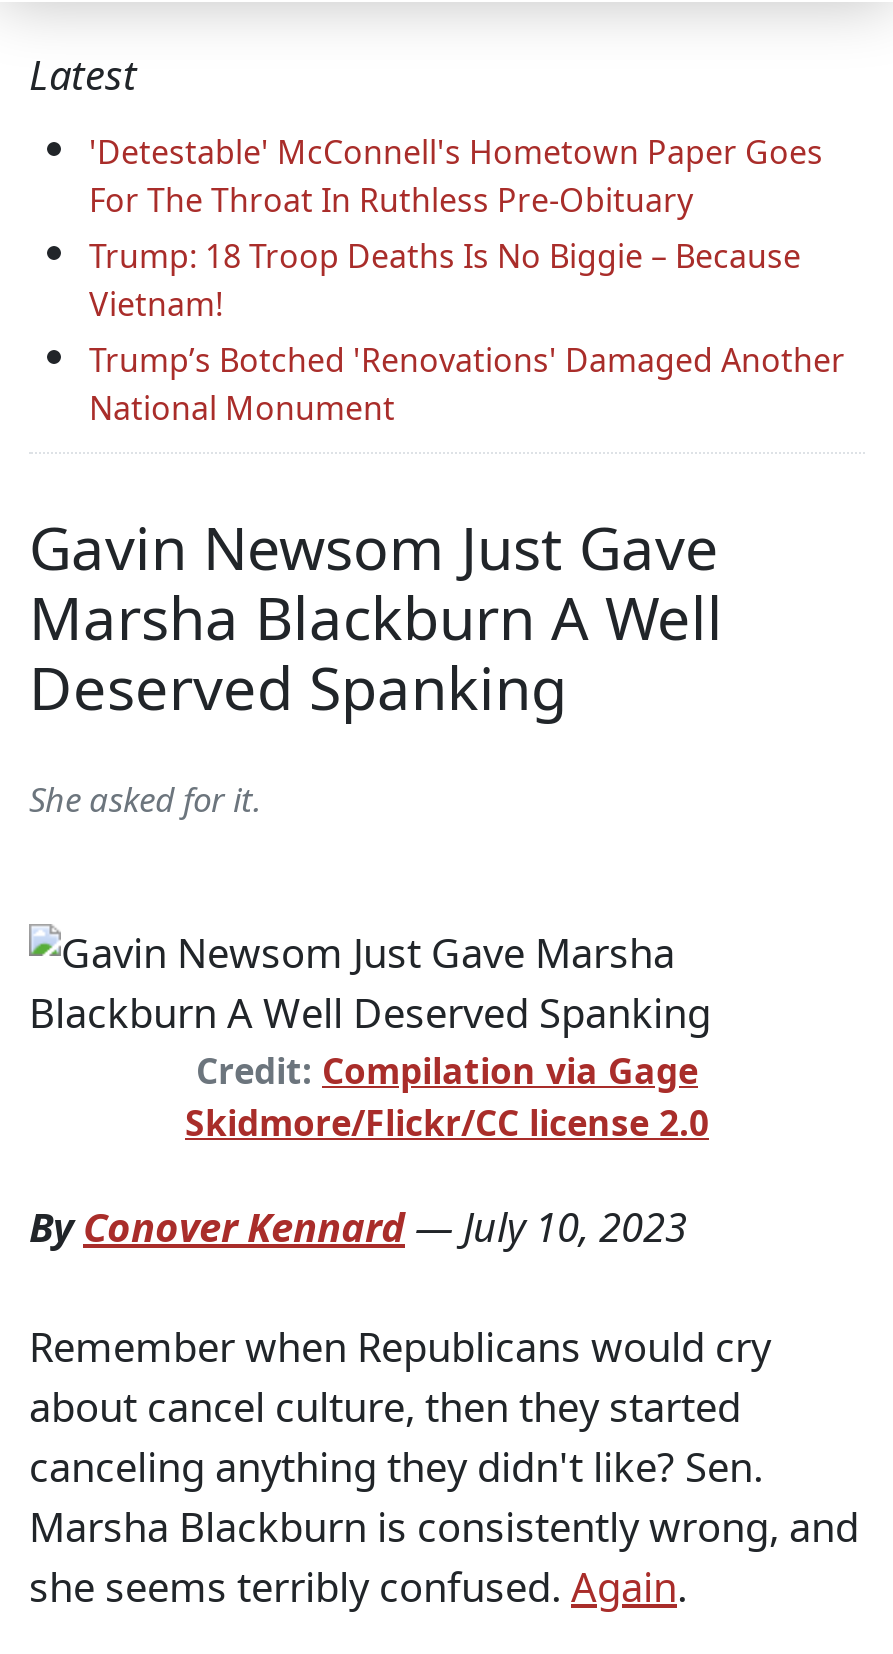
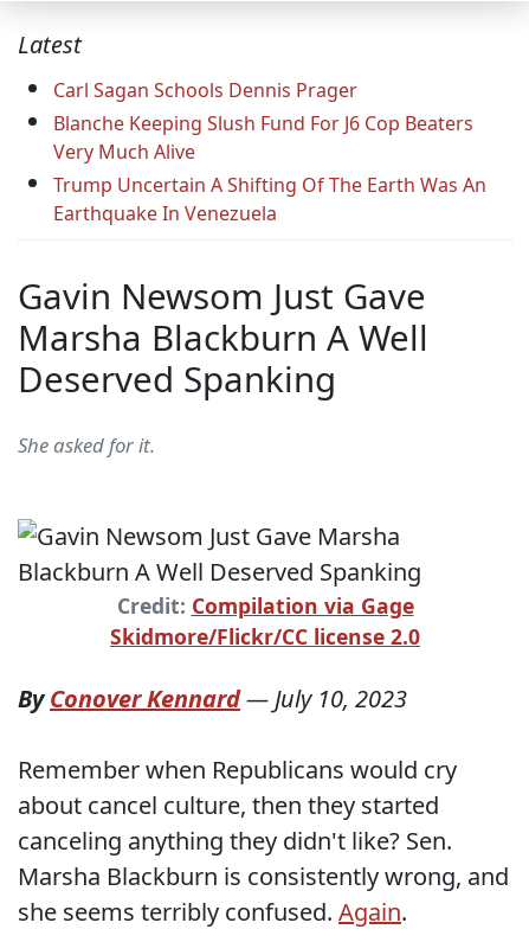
- 'Detestable' McConnell's Hometown Paper Goes
- For The Throat In Ruthless Pre-Obituary
- Trump: 18 Troop Deaths Is No Biggie – Because
- Vietnam!
- Trump’s Botched 'Renovations' Damaged Another
- National Monument
+ Carl Sagan Schools Dennis Prager
+ Blanche Keeping Slush Fund For J6 Cop Beaters
+ Very Much Alive
+ Trump Uncertain A Shifting Of The Earth Was An
+ Earthquake In Venezuela
